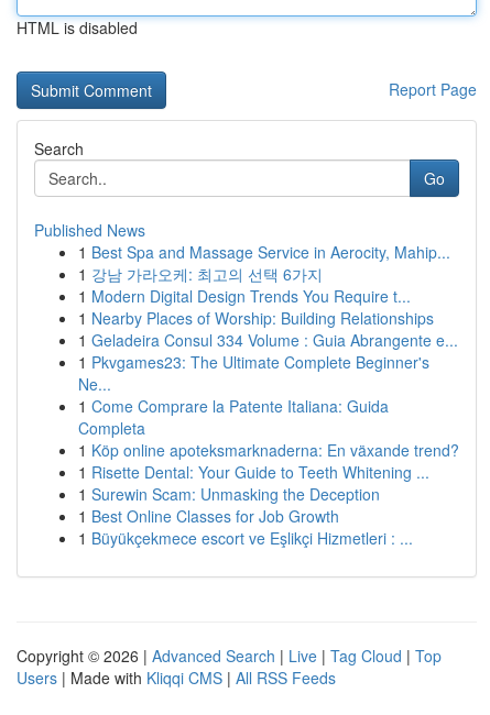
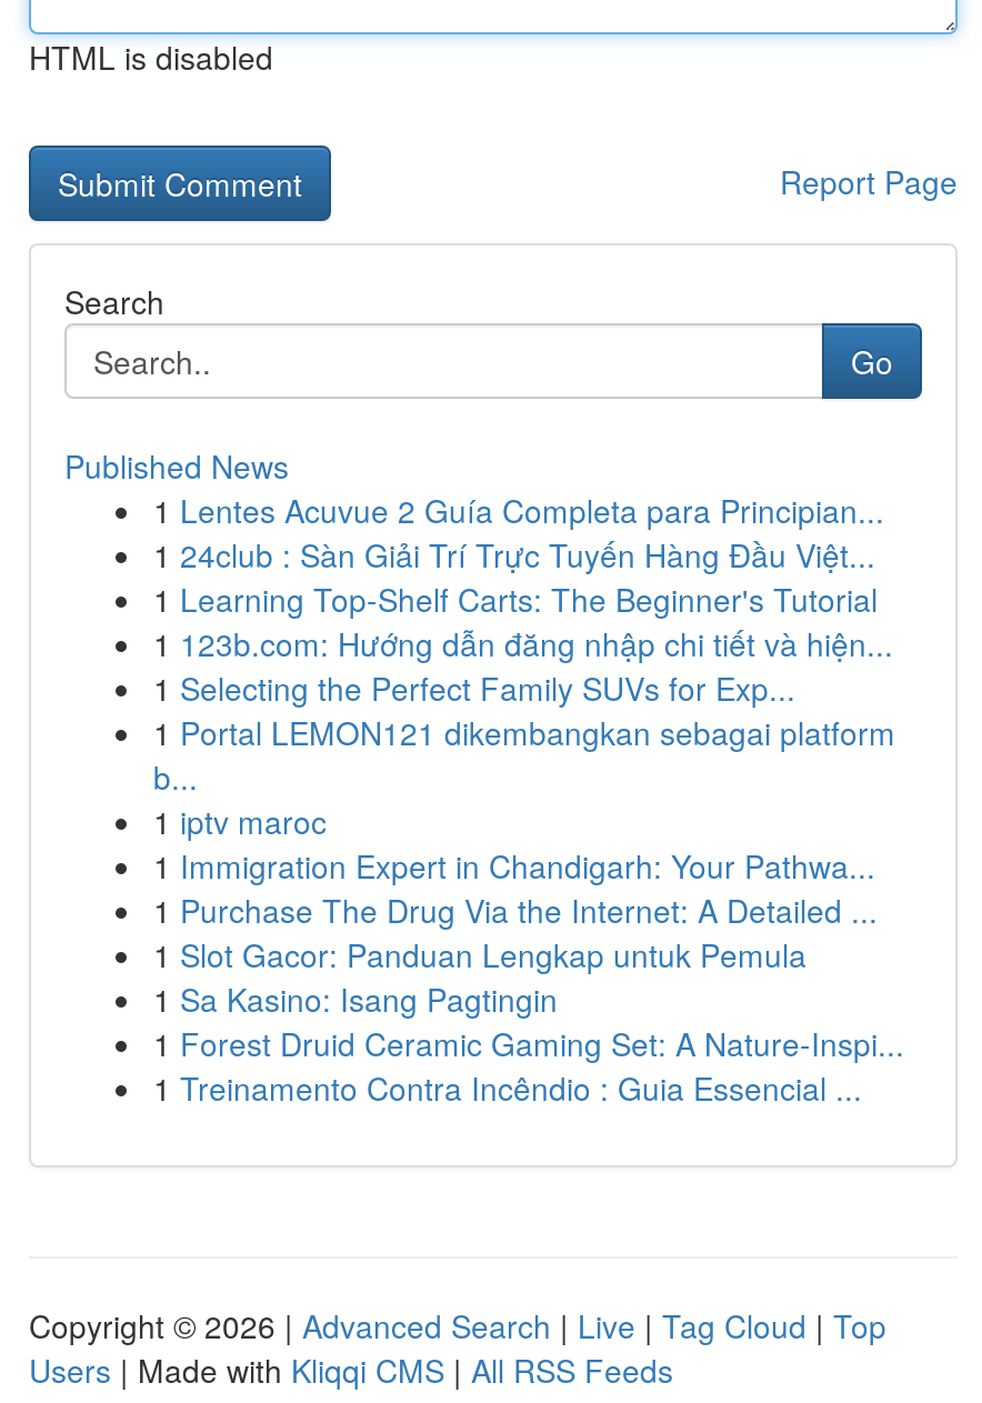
- 1 Best Spa and Massage Service in Aerocity, Mahip...
- 1 강남 가라오케: 최고의 선택 6가지
- 1 Modern Digital Design Trends You Require t...
- 1 Nearby Places of Worship: Building Relationships
- 1 Geladeira Consul 334 Volume : Guia Abrangente e...
- 1 Pkvgames23: The Ultimate Complete Beginner's
- Ne...
- 1 Come Comprare la Patente Italiana: Guida
- Completa
- 1 Köp online apoteksmarknaderna: En växande trend?
- 1 Risette Dental: Your Guide to Teeth Whitening ...
- 1 Surewin Scam: Unmasking the Deception
- 1 Best Online Classes for Job Growth
- 1 Büyükçekmece escort ve Eşlikçi Hizmetleri : ...
+ 1 Lentes Acuvue 2 Guía Completa para Principian...
+ 1 24club : Sàn Giải Trí Trực Tuyến Hàng Đầu Việt...
+ 1 Learning Top-Shelf Carts: The Beginner's Tutorial
+ 1 123b.com: Hướng dẫn đăng nhập chi tiết và hiện...
+ 1 Selecting the Perfect Family SUVs for Exp...
+ 1 Portal LEMON121 dikembangkan sebagai platform
+ b...
+ 1 iptv maroc
+ 1 Immigration Expert in Chandigarh: Your Pathwa...
+ 1 Purchase The Drug Via the Internet: A Detailed ...
+ 1 Slot Gacor: Panduan Lengkap untuk Pemula
+ 1 Sa Kasino: Isang Pagtingin
+ 1 Forest Druid Ceramic Gaming Set: A Nature-Inspi...
+ 1 Treinamento Contra Incêndio : Guia Essencial ...
